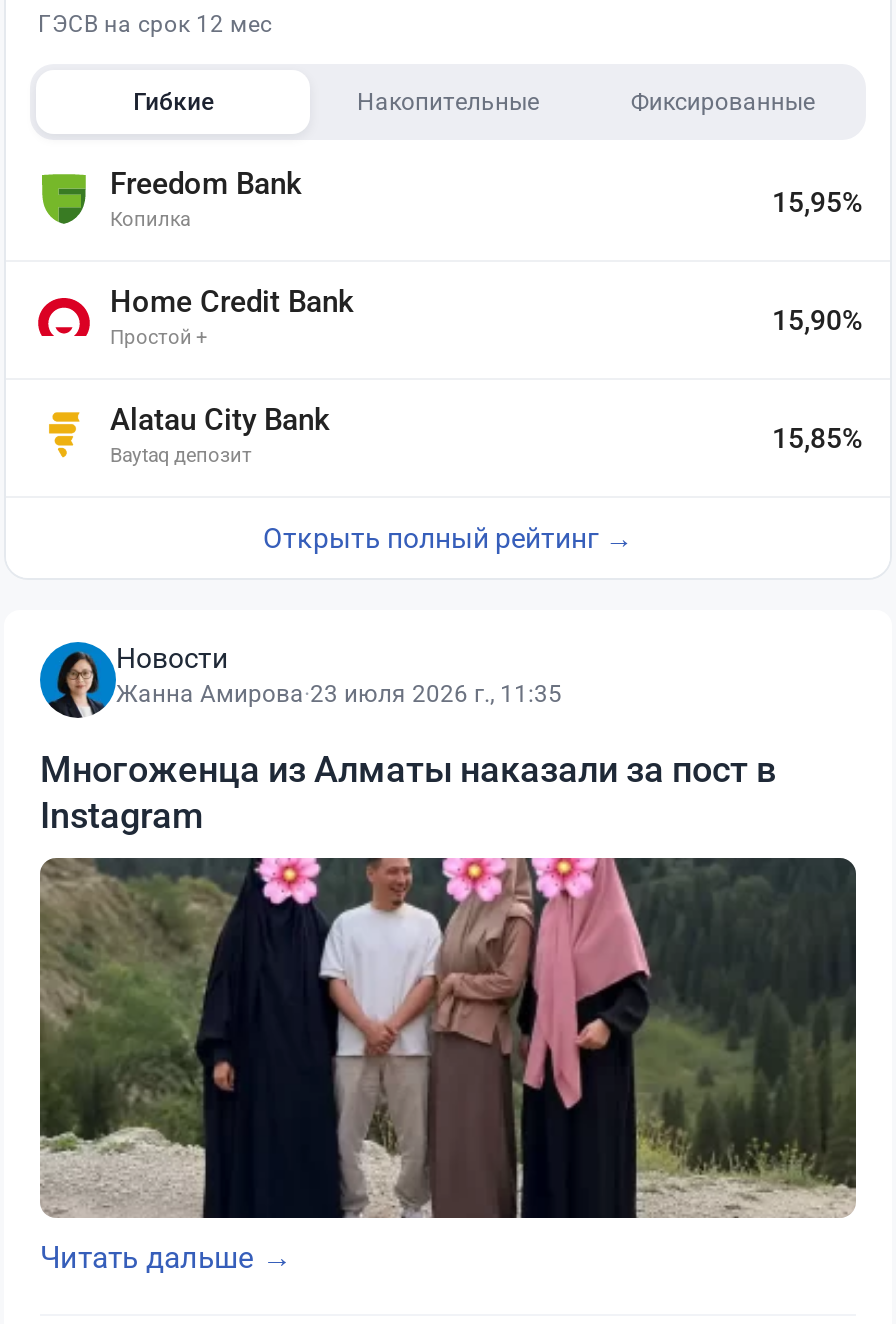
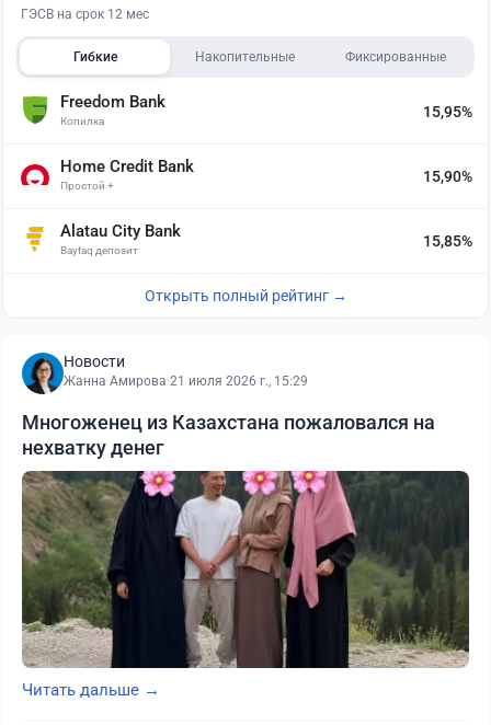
- Жанна Амирова·23 июля 2026 г., 11:35
+ Жанна Амирова·21 июля 2026 г., 15:29

- Многоженца из Алматы наказали за пост в
- Instagram
+ Многоженец из Казахстана пожаловался на
+ нехватку денег
